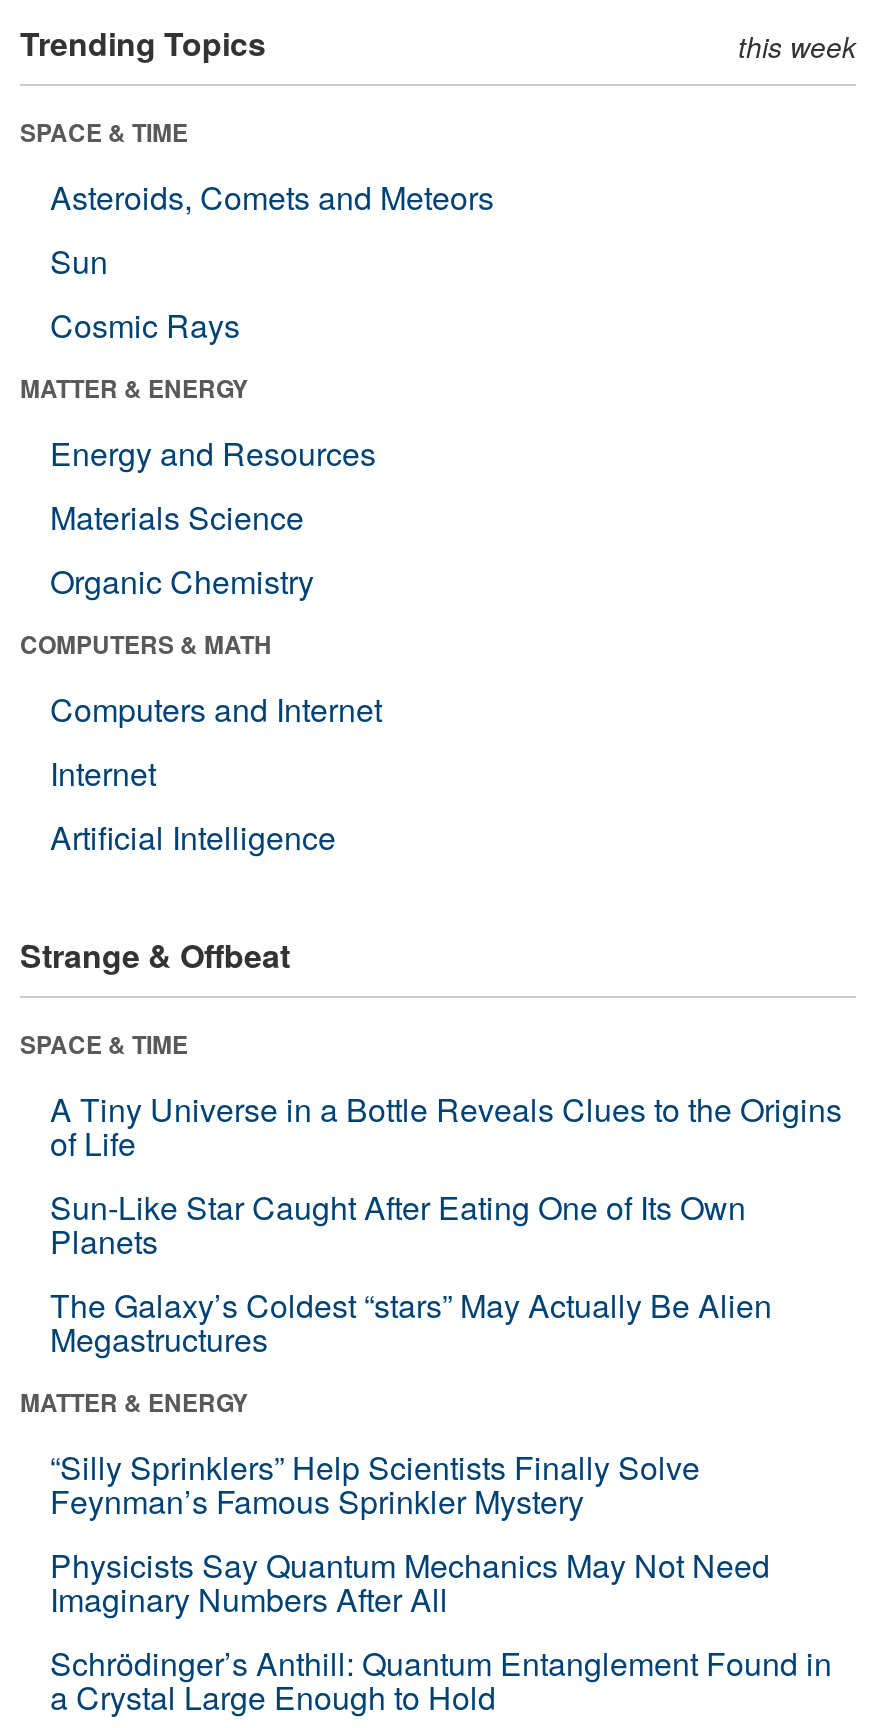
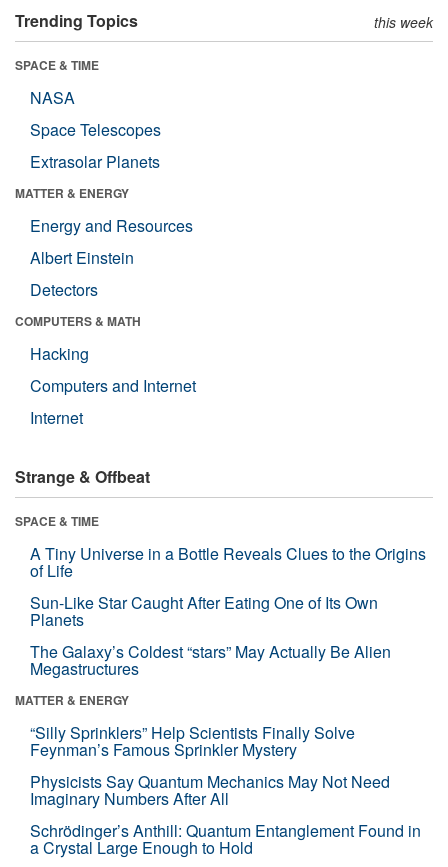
- Asteroids, Comets and Meteors
- Sun
- Cosmic Rays
+ NASA
+ Space Telescopes
+ Extrasolar Planets

- Materials Science
- Organic Chemistry
+ Albert Einstein
+ Detectors

+ Hacking

moved down: Computers and Internet | Internet

- Artificial Intelligence
